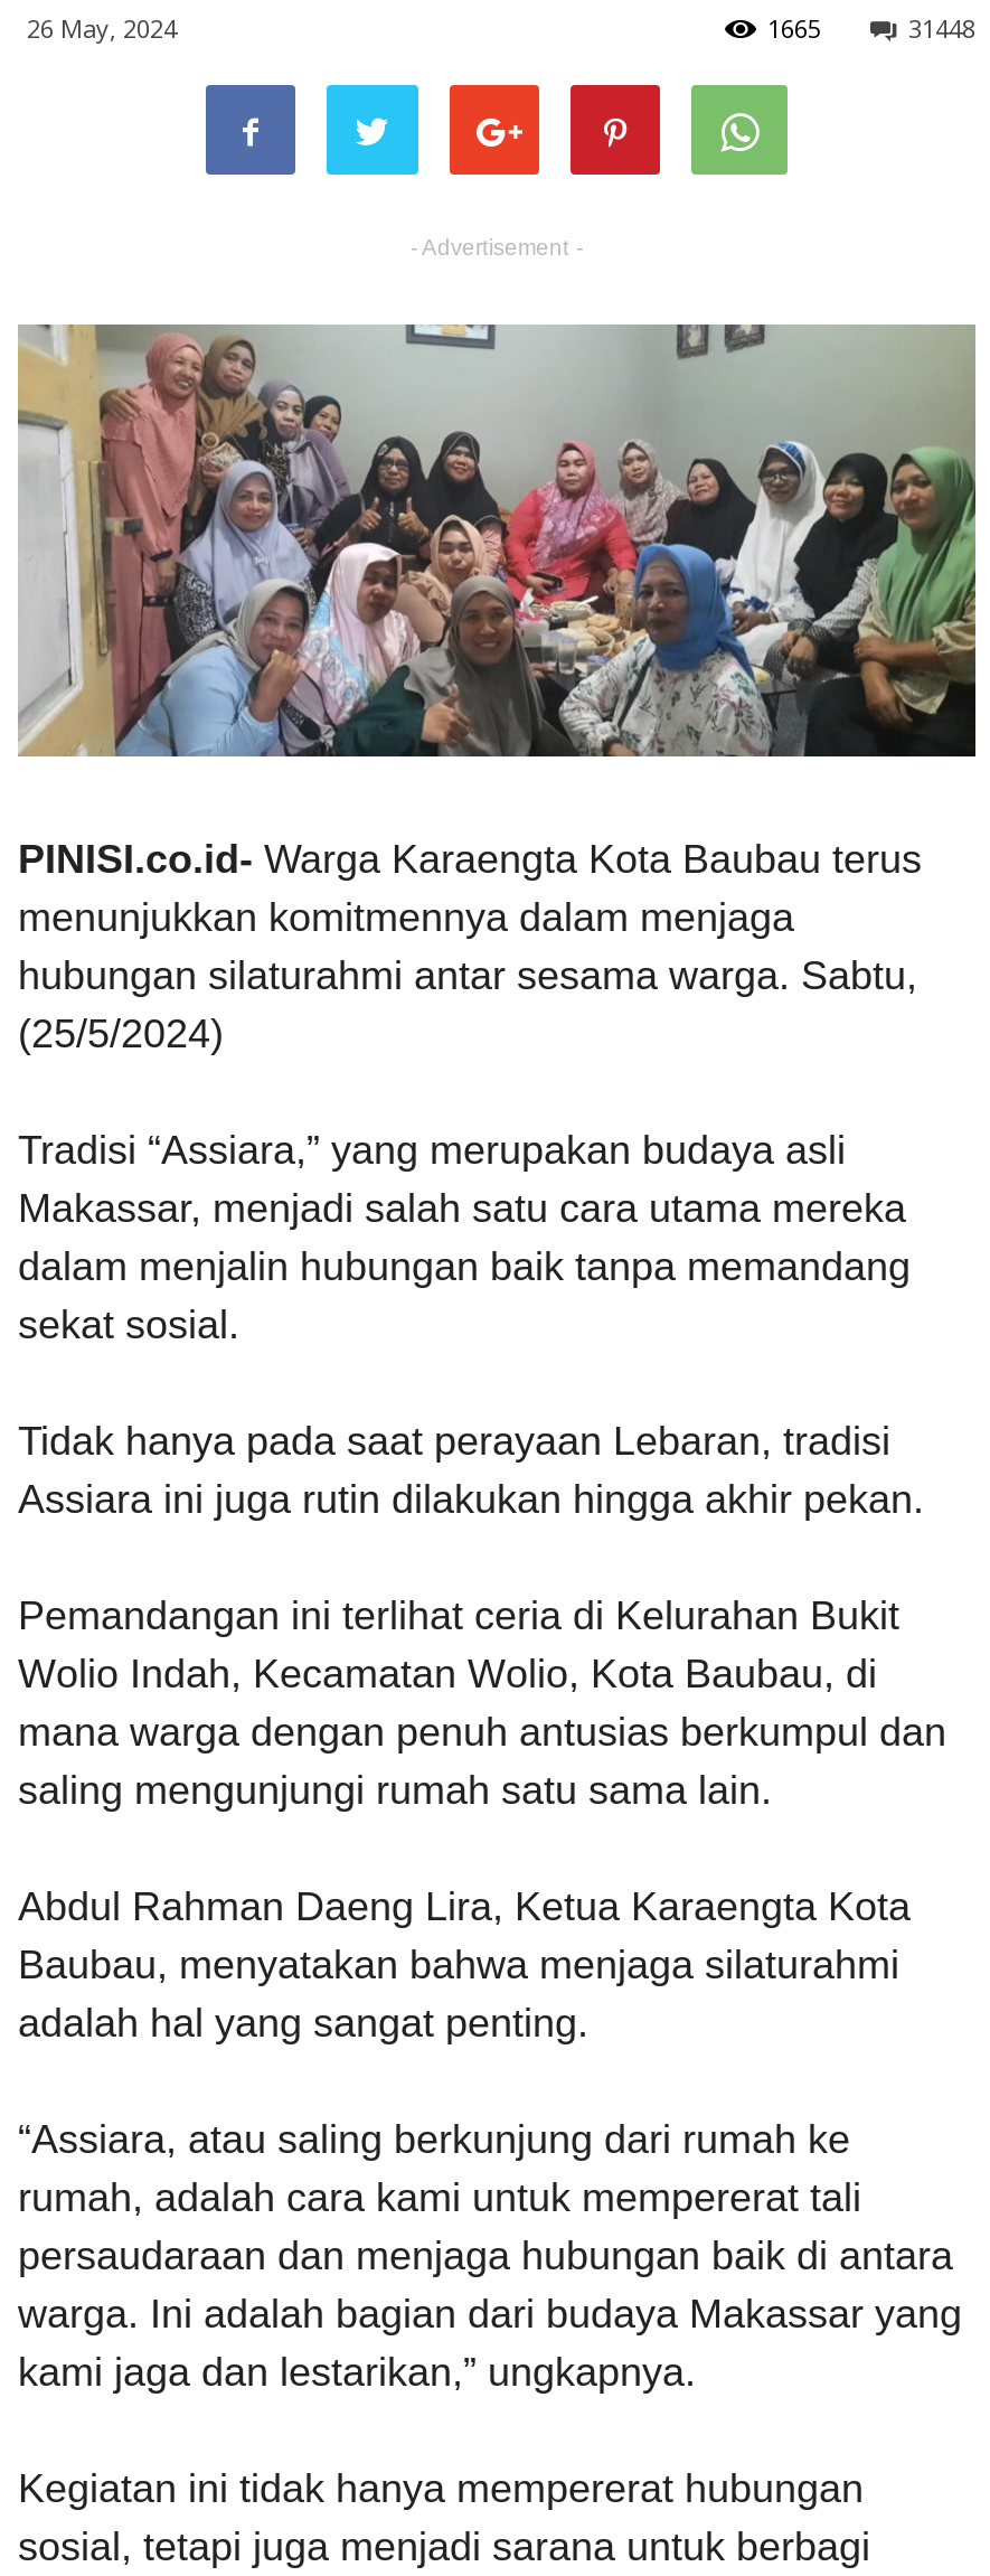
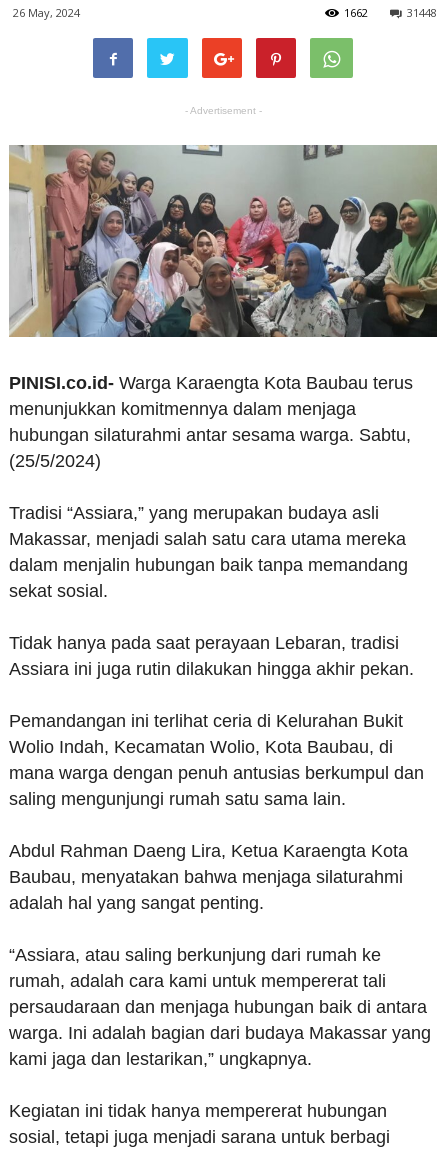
- 1665
+ 1662
